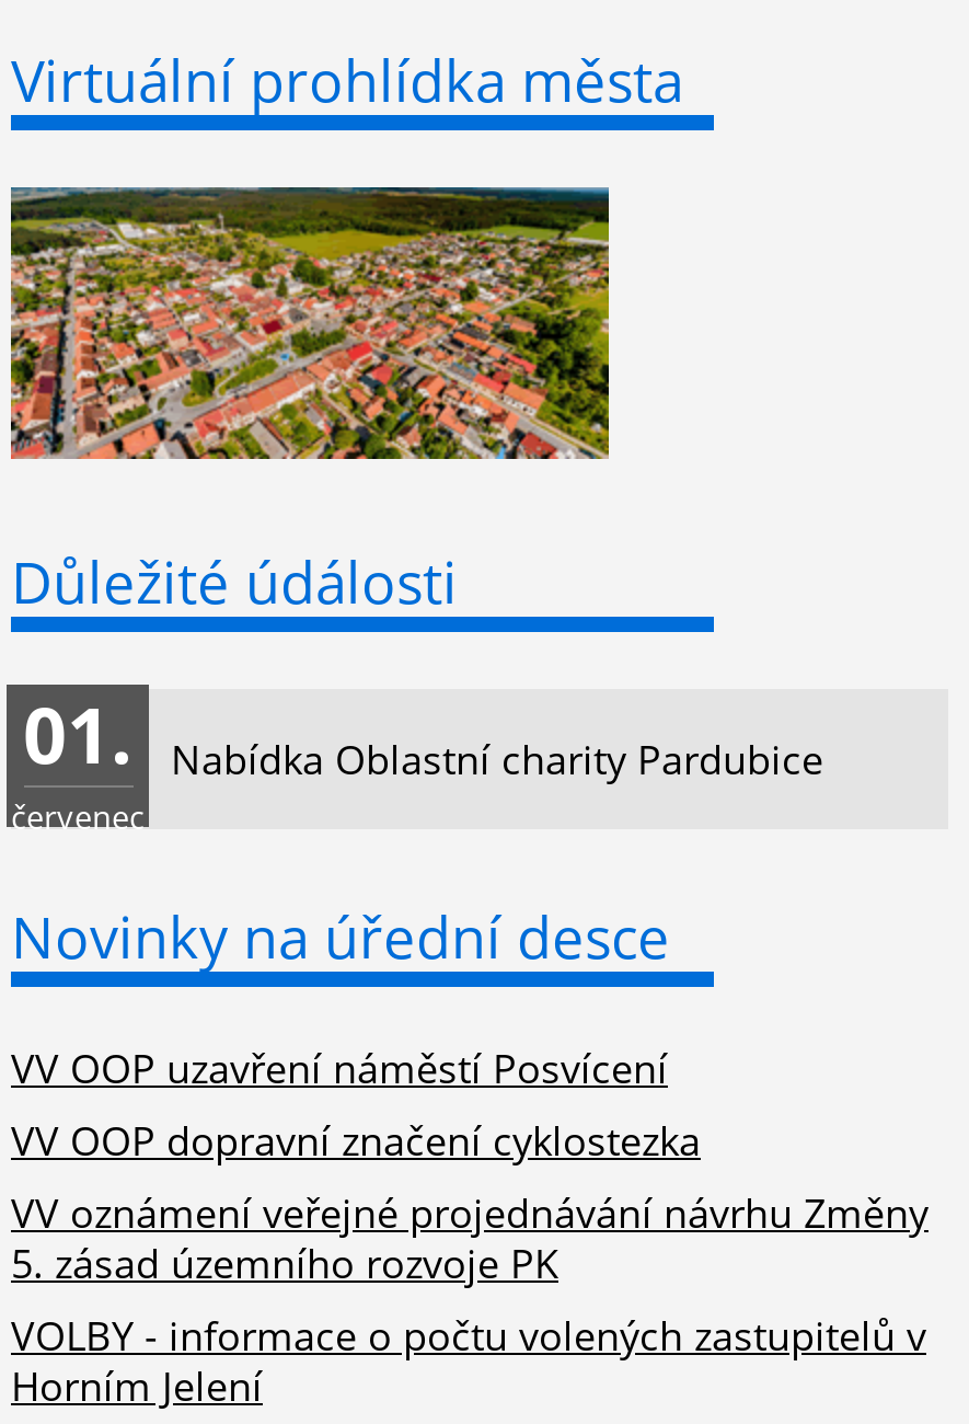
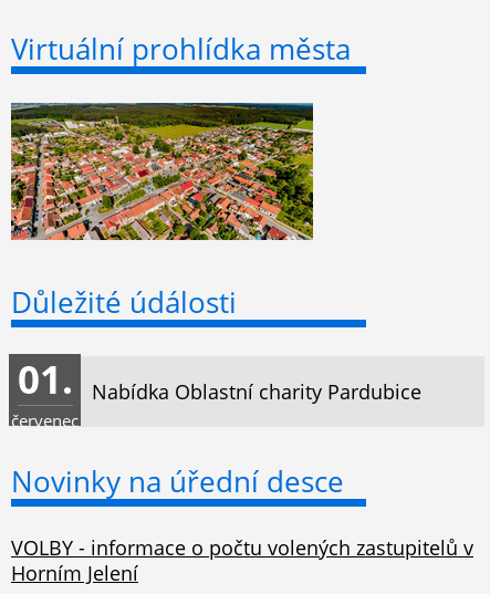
- VV OOP uzavření náměstí Posvícení
- VV OOP dopravní značení cyklostezka
- VV oznámení veřejné projednávání návrhu Změny
- 5. zásad územního rozvoje PK
